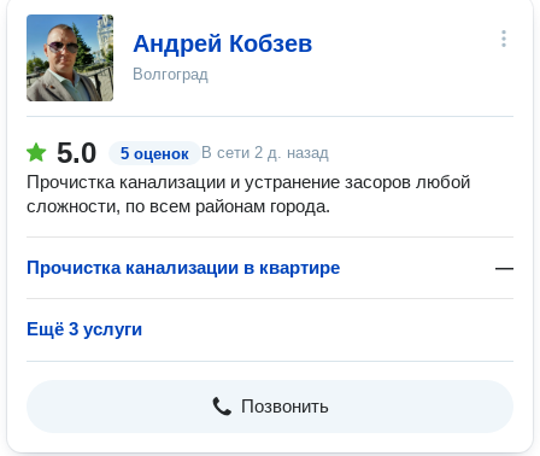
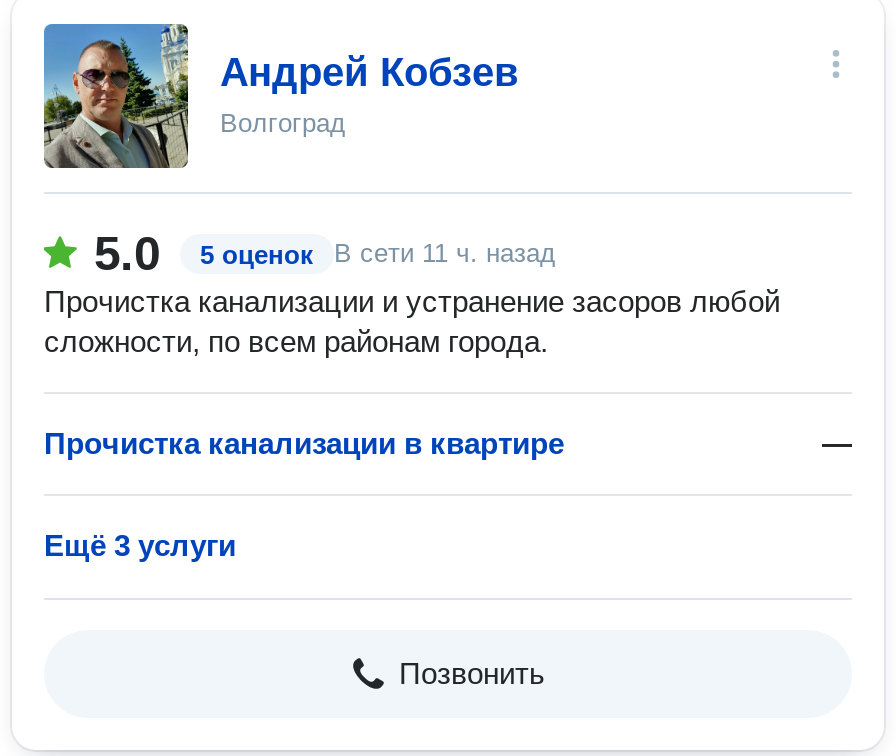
- 5.0 5 оценок В сети 2 д. назад
+ 5.0 5 оценок В сети 11 ч. назад
